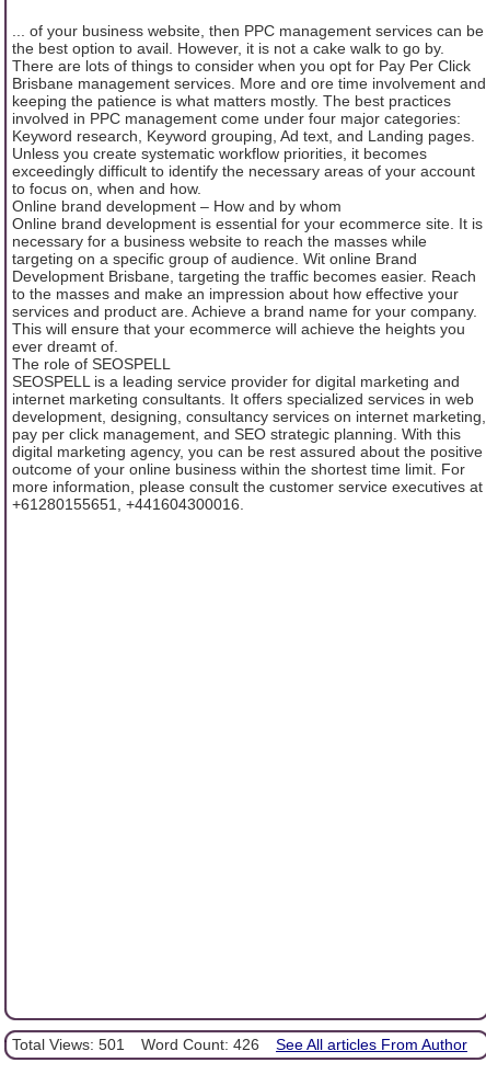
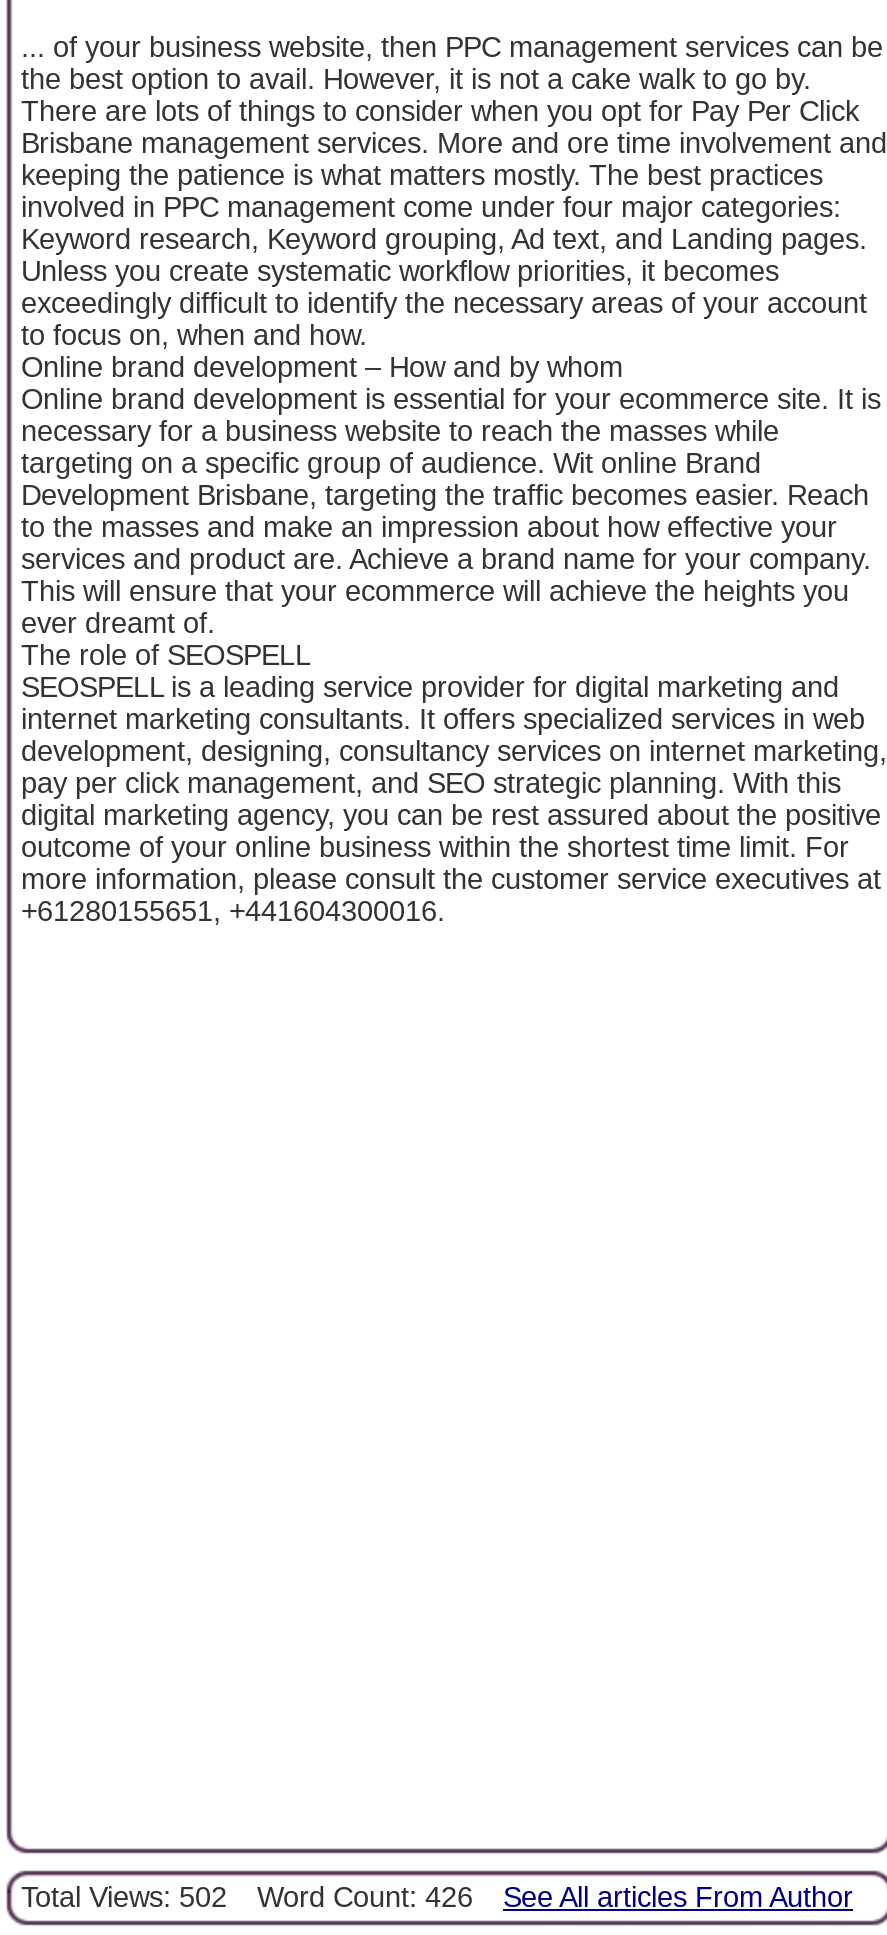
- Total Views: 501 Word Count: 426 See All articles From Author
+ Total Views: 502 Word Count: 426 See All articles From Author
